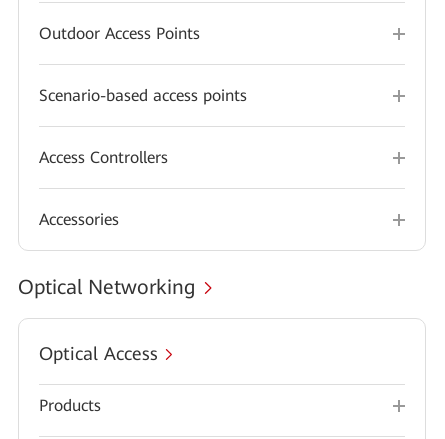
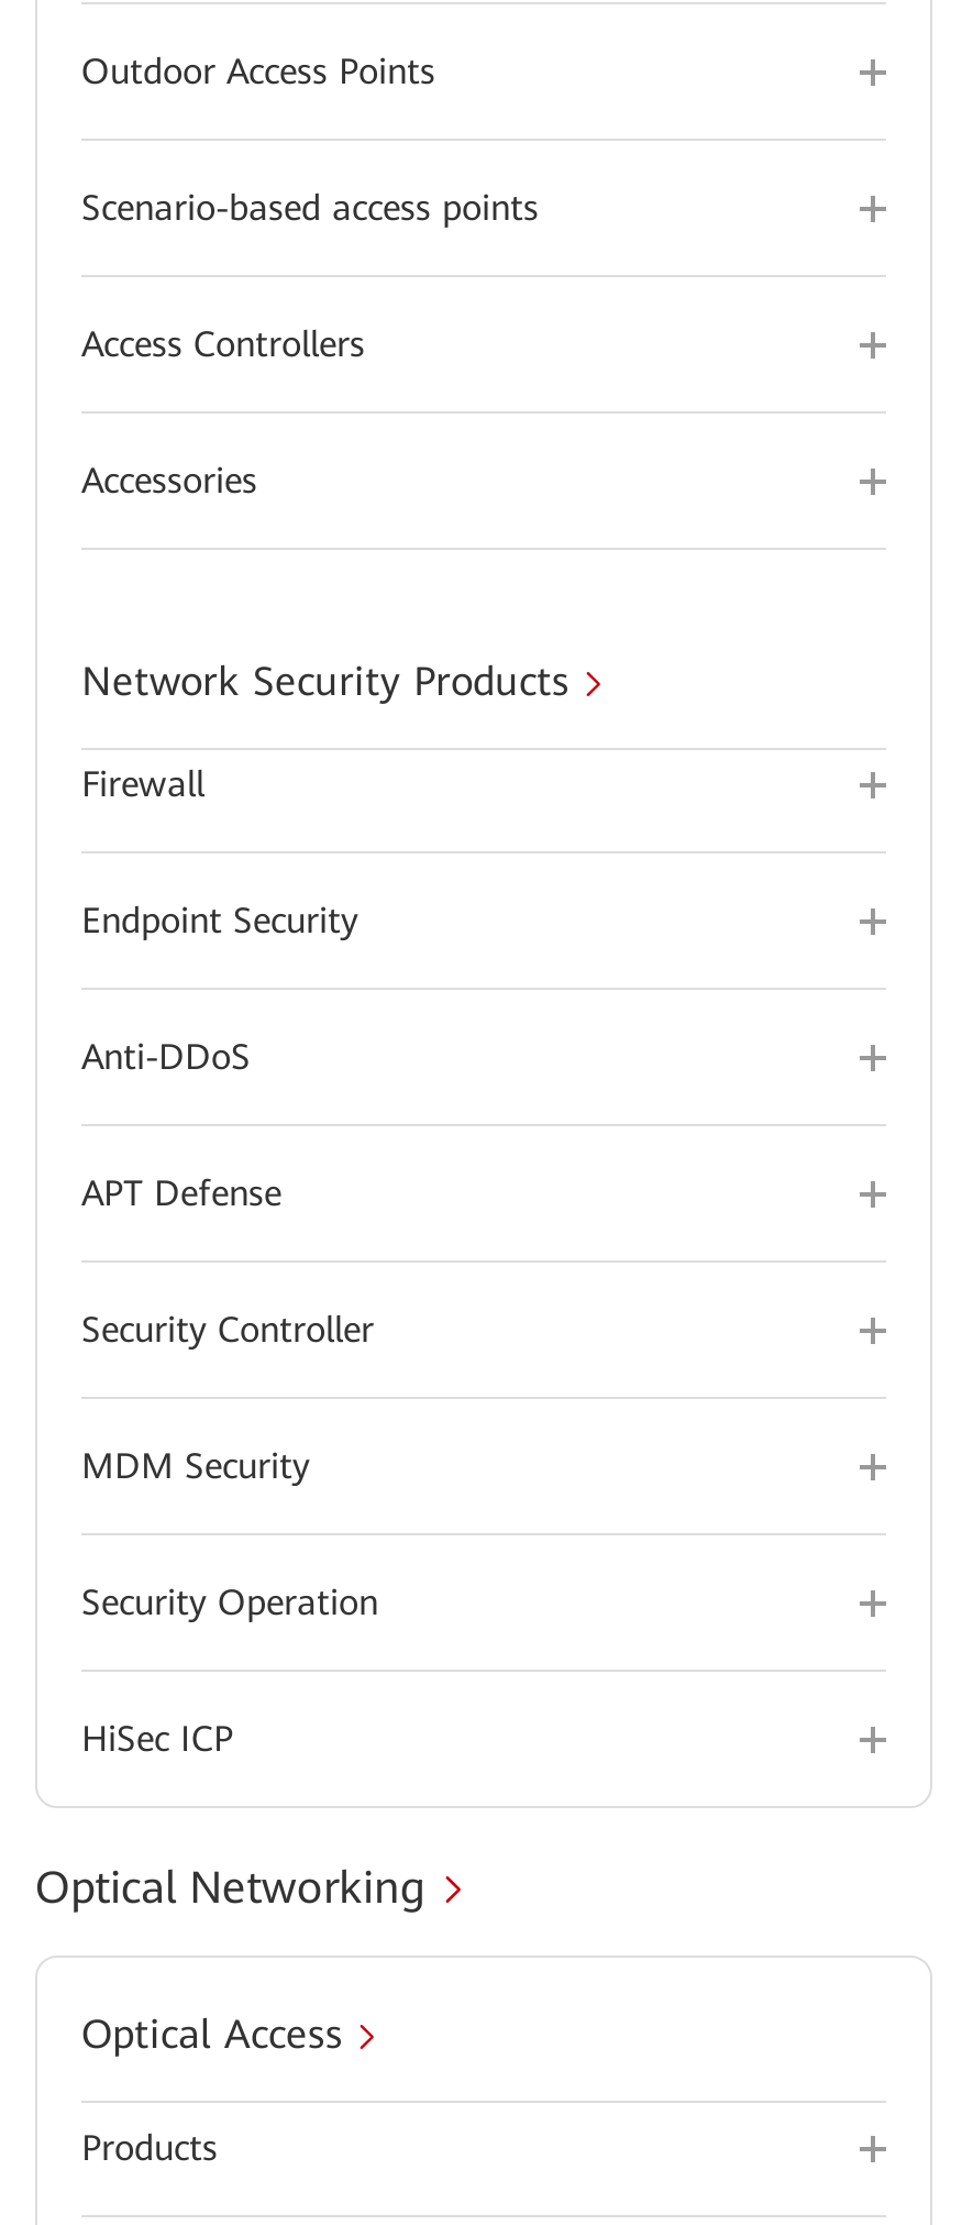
+ Network Security Products
+ Firewall
+ Endpoint Security
+ Anti-DDoS
+ APT Defense
+ Security Controller
+ MDM Security
+ Security Operation
+ HiSec ICP
